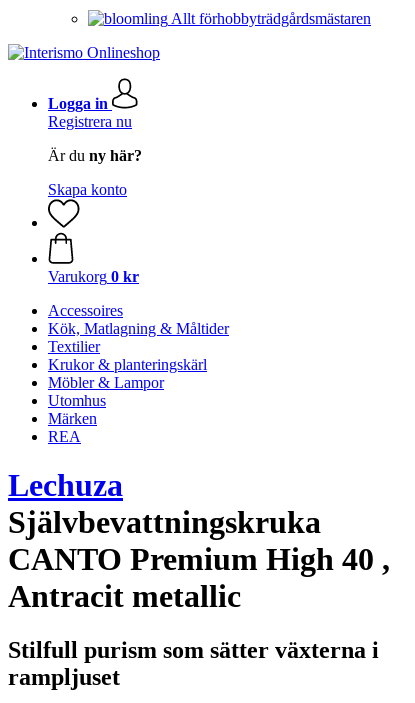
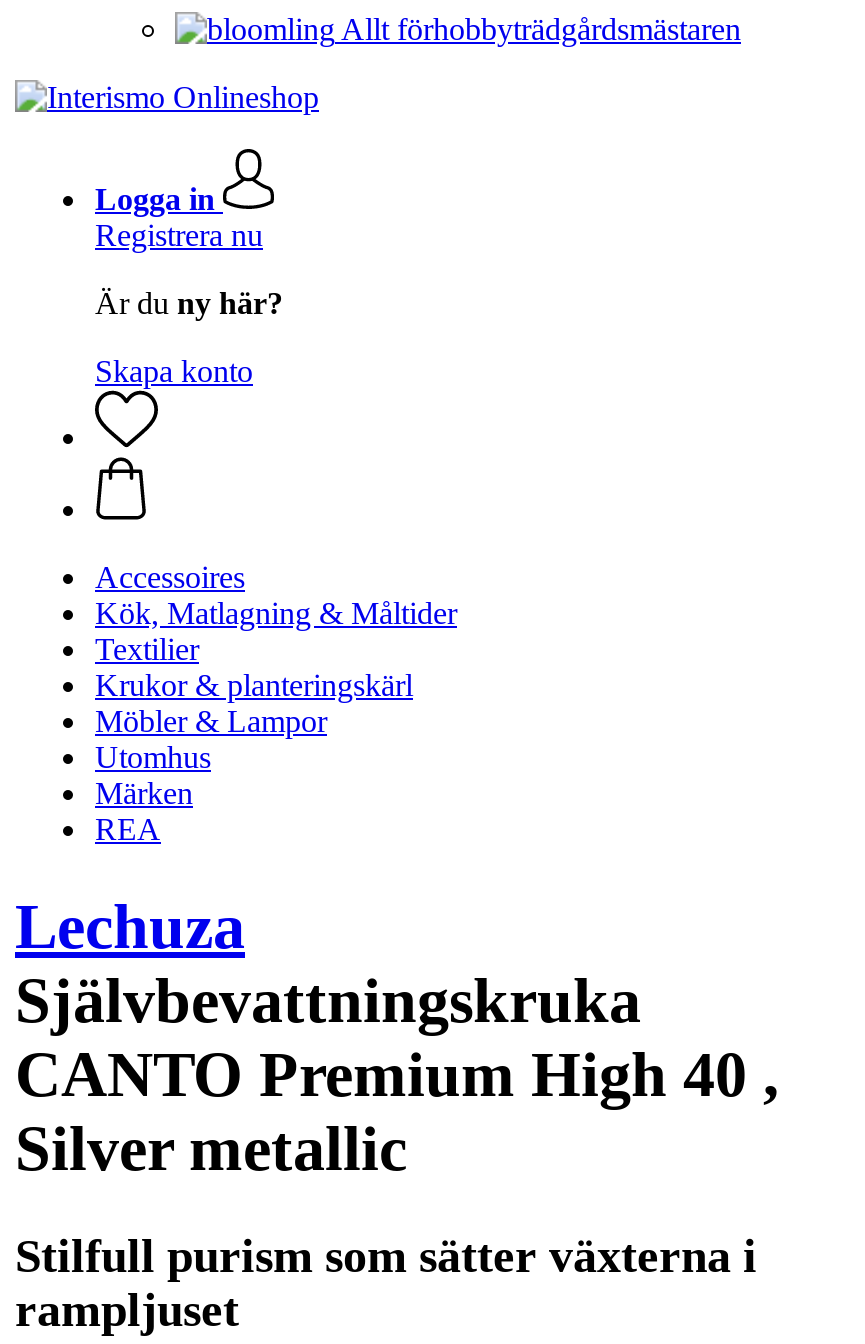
- Varukorg 0 kr

- Antracit metallic
+ Silver metallic
